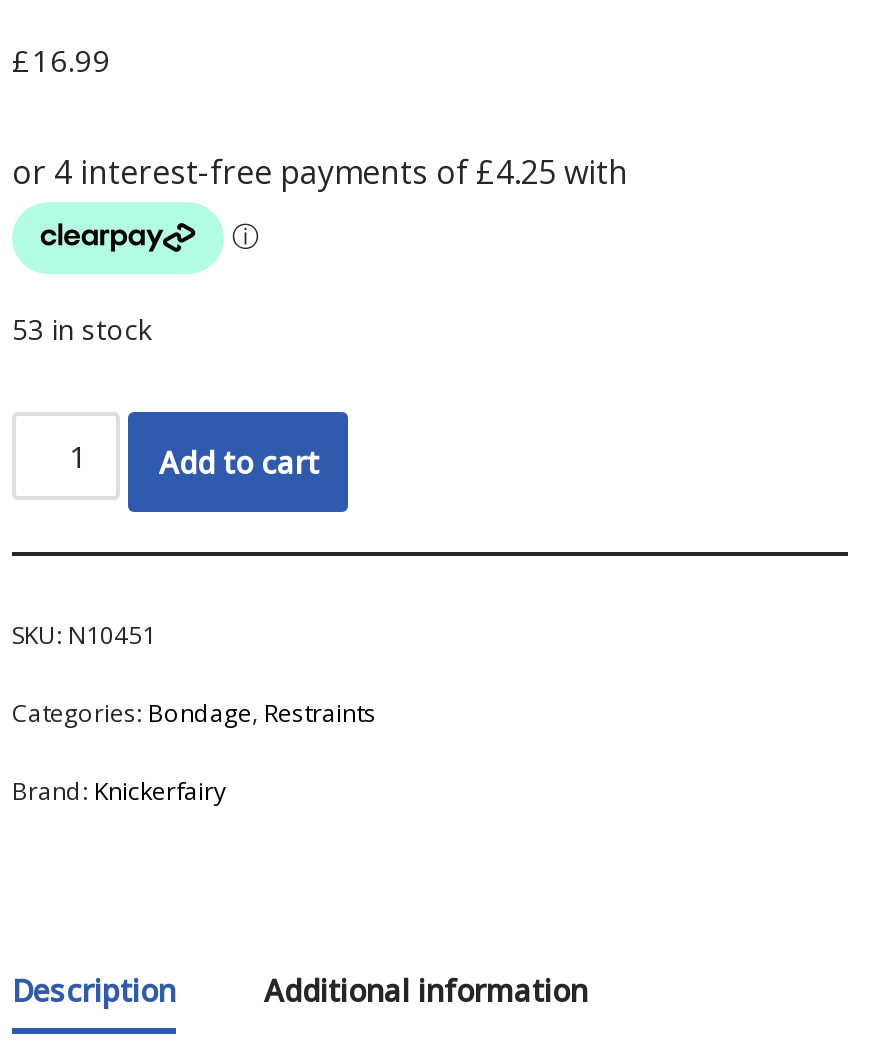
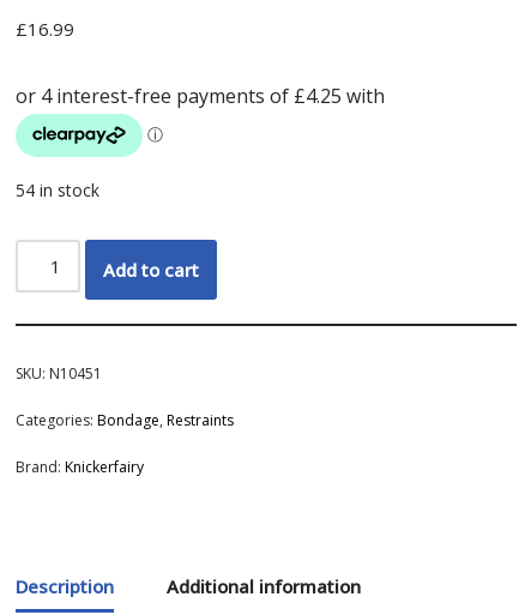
- 53 in stock
+ 54 in stock
